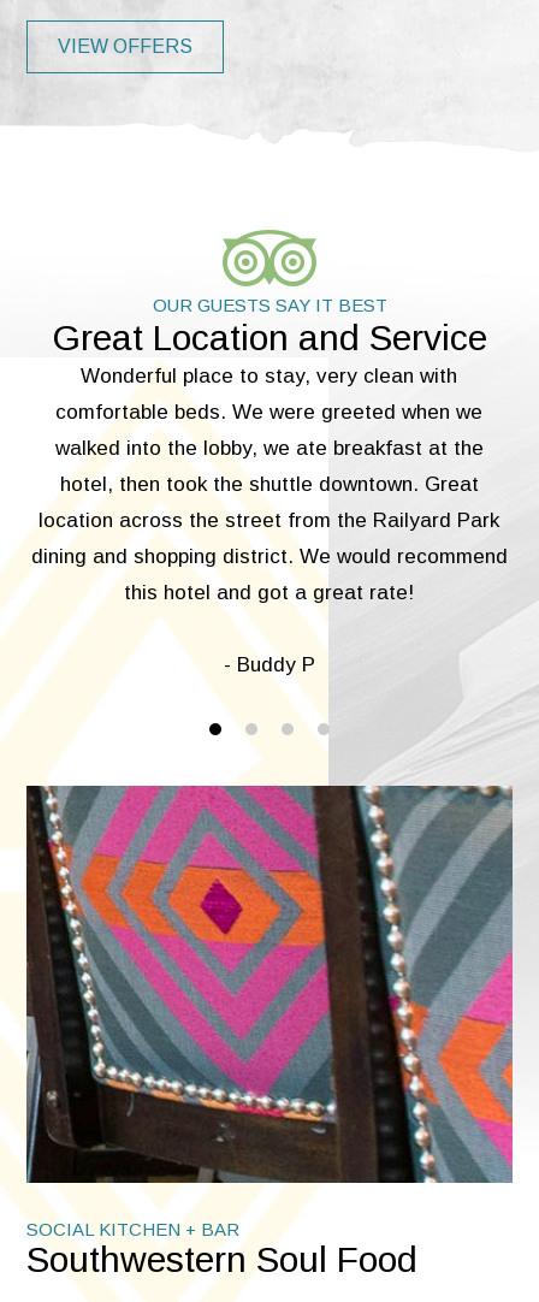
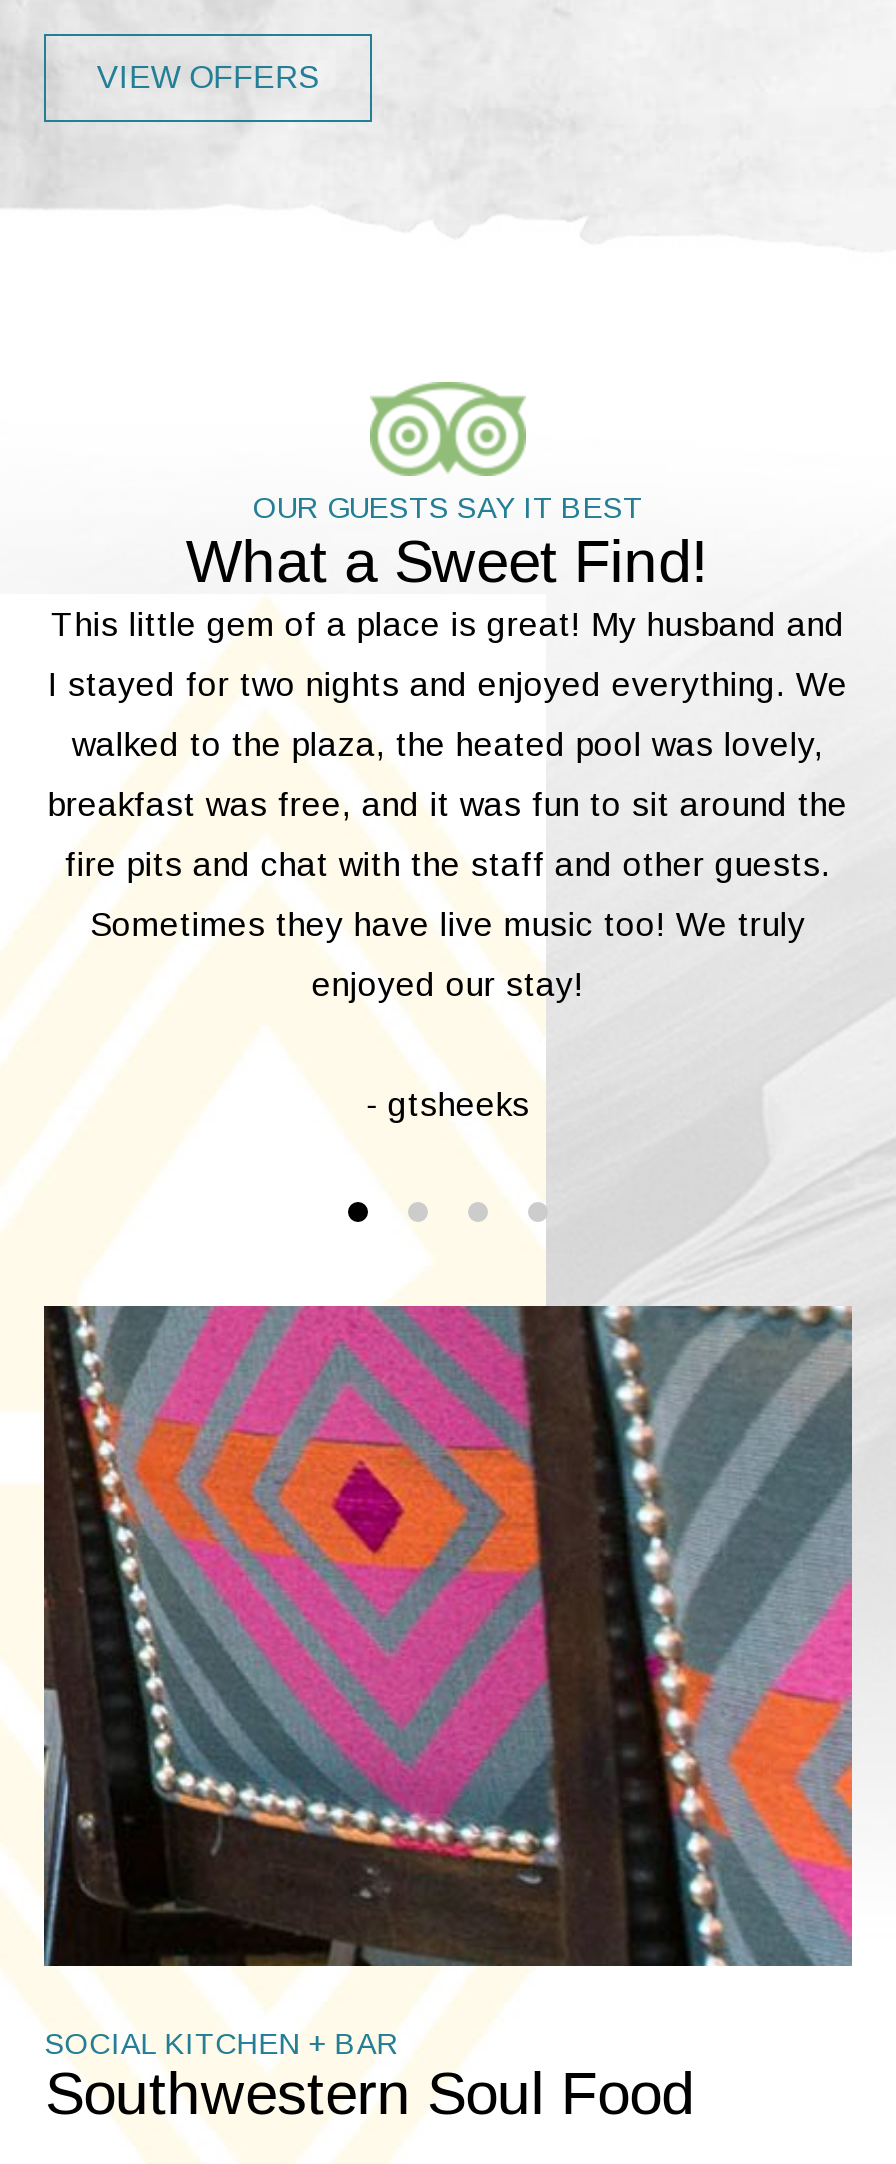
- Great Location and Service
- Wonderful place to stay, very clean with
+ What a Sweet Find!
+ This little gem of a place is great! My husband and

- comfortable beds. We were greeted when we
+ I stayed for two nights and enjoyed everything. We

- walked into the lobby, we ate breakfast at the
+ walked to the plaza, the heated pool was lovely,

- hotel, then took the shuttle downtown. Great
+ breakfast was free, and it was fun to sit around the

- location across the street from the Railyard Park
+ fire pits and chat with the staff and other guests.

- dining and shopping district. We would recommend
+ Sometimes they have live music too! We truly

- this hotel and got a great rate!
+ enjoyed our stay!

- - Buddy P
+ - gtsheeks
